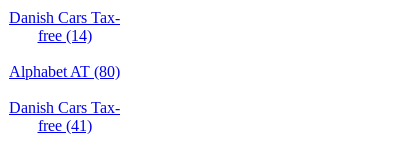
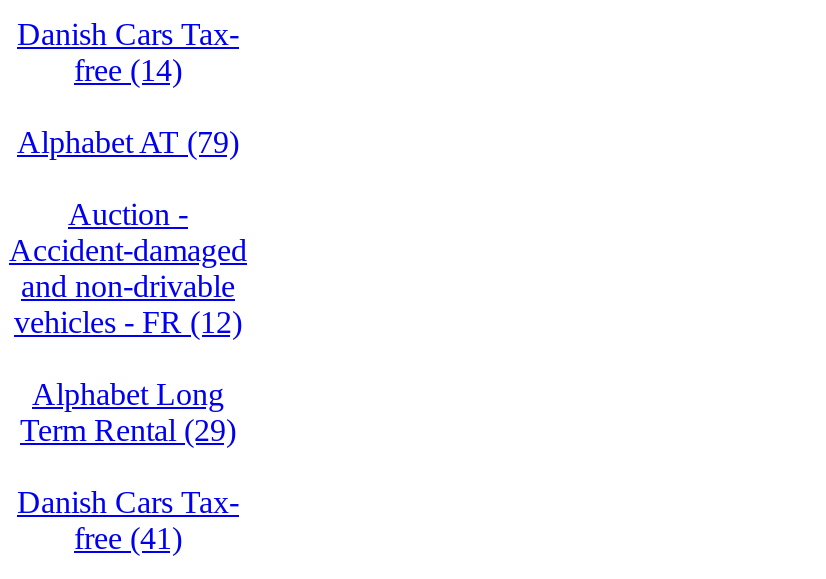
- Alphabet AT (80)
+ Alphabet AT (79)
+ Auction -
+ Accident‑damaged
+ and non‑drivable
+ vehicles - FR (12)
+ Alphabet Long
+ Term Rental (29)
